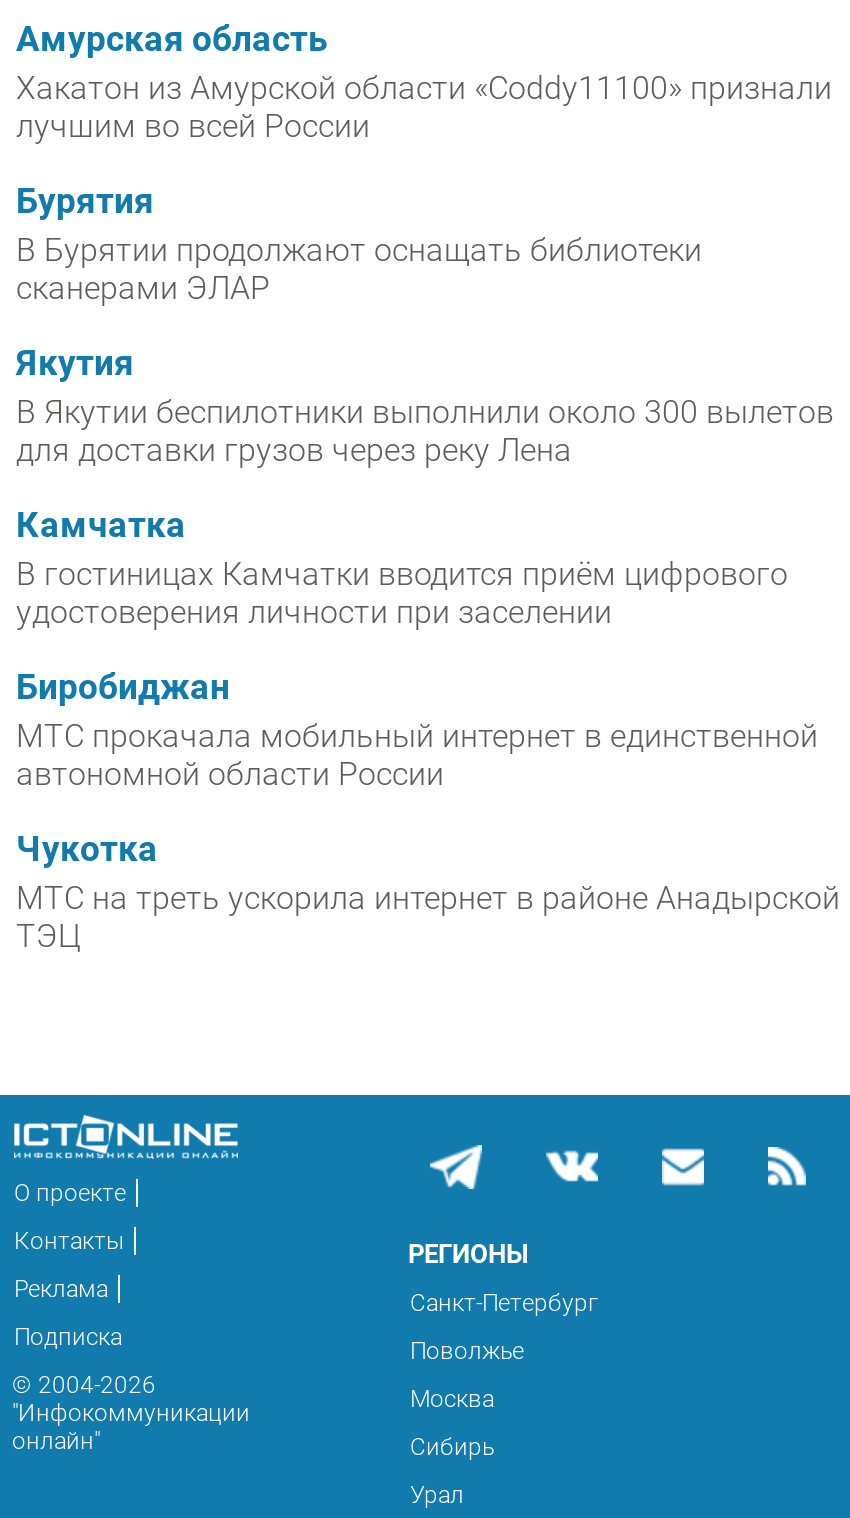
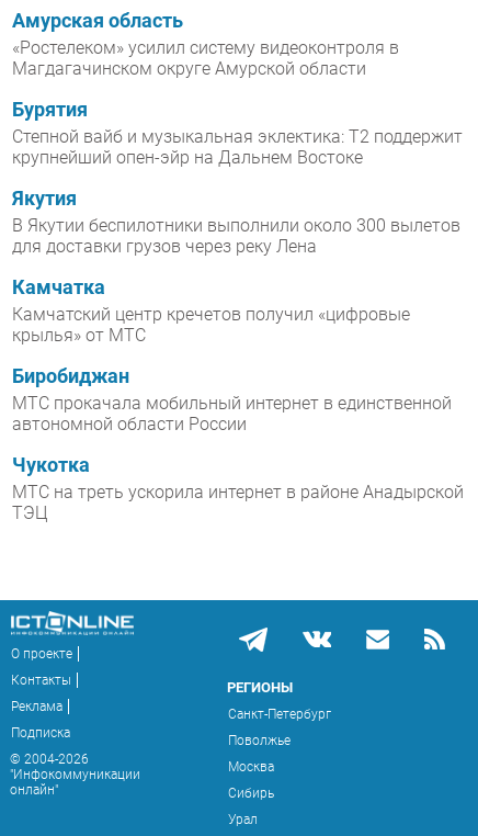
- Хакатон из Амурской области «Coddy11100» признали
- лучшим во всей России
+ «Ростелеком» усилил систему видеоконтроля в
+ Магдагачинском округе Амурской области

- В Бурятии продолжают оснащать библиотеки
- сканерами ЭЛАР
+ Степной вайб и музыкальная эклектика: Т2 поддержит
+ крупнейший опен-эйр на Дальнем Востоке

- В гостиницах Камчатки вводится приём цифрового
- удостоверения личности при заселении
+ Камчатский центр кречетов получил «цифровые
+ крылья» от МТС
